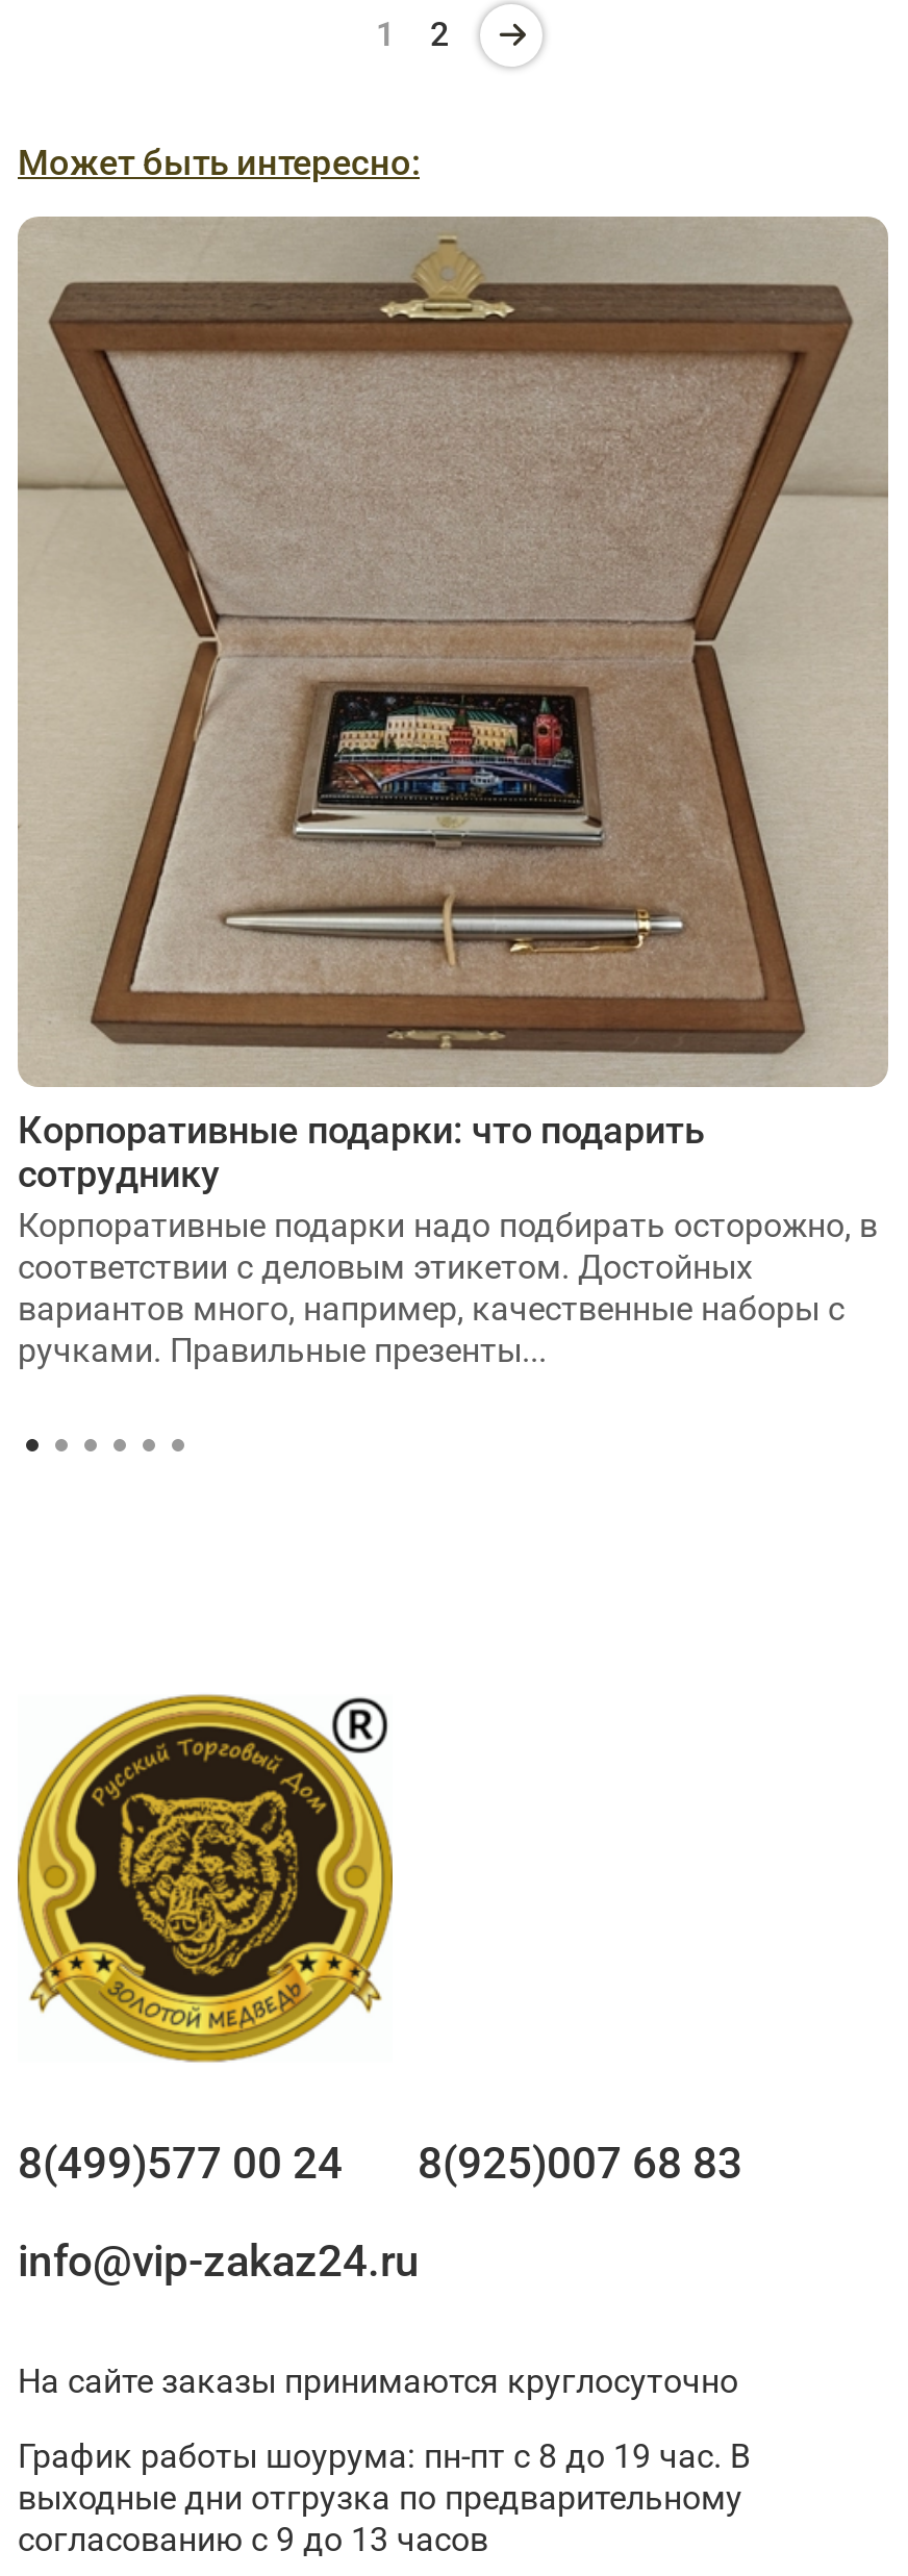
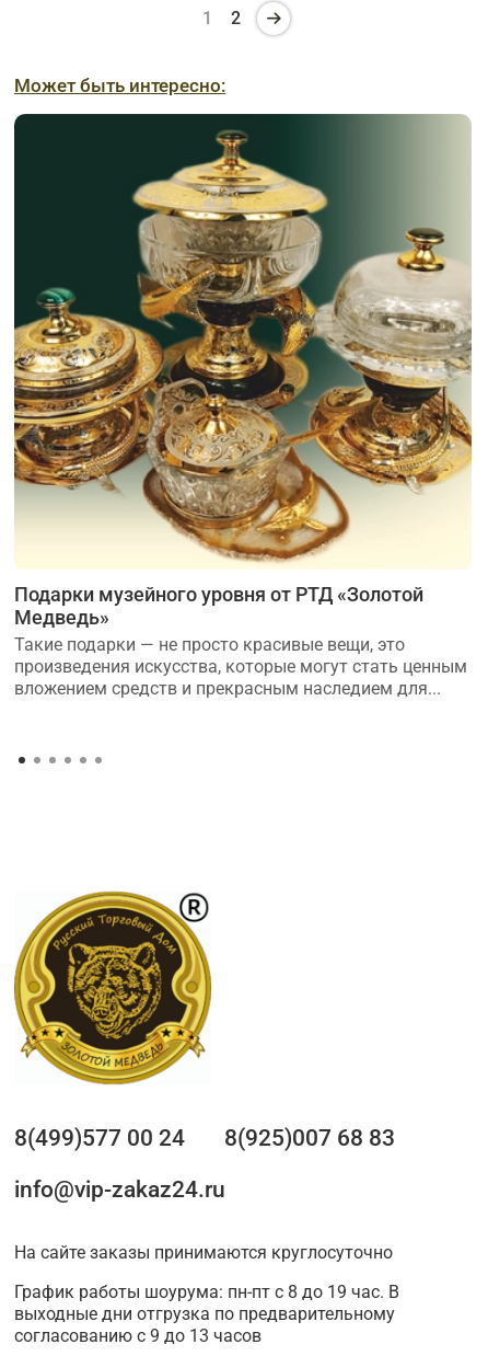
- [image]
- Корпоративные подарки: что подарить
- сотруднику
- Корпоративные подарки надо подбирать осторожно, в
- соответствии с деловым этикетом. Достойных
- вариантов много, например, качественные наборы с
- ручками. Правильные презенты...
+ [image]
+ Подарки музейного уровня от РТД «Золотой
+ Медведь»
+ Такие подарки — не просто красивые вещи, это
+ произведения искусства, которые могут стать ценным
+ вложением средств и прекрасным наследием для...
